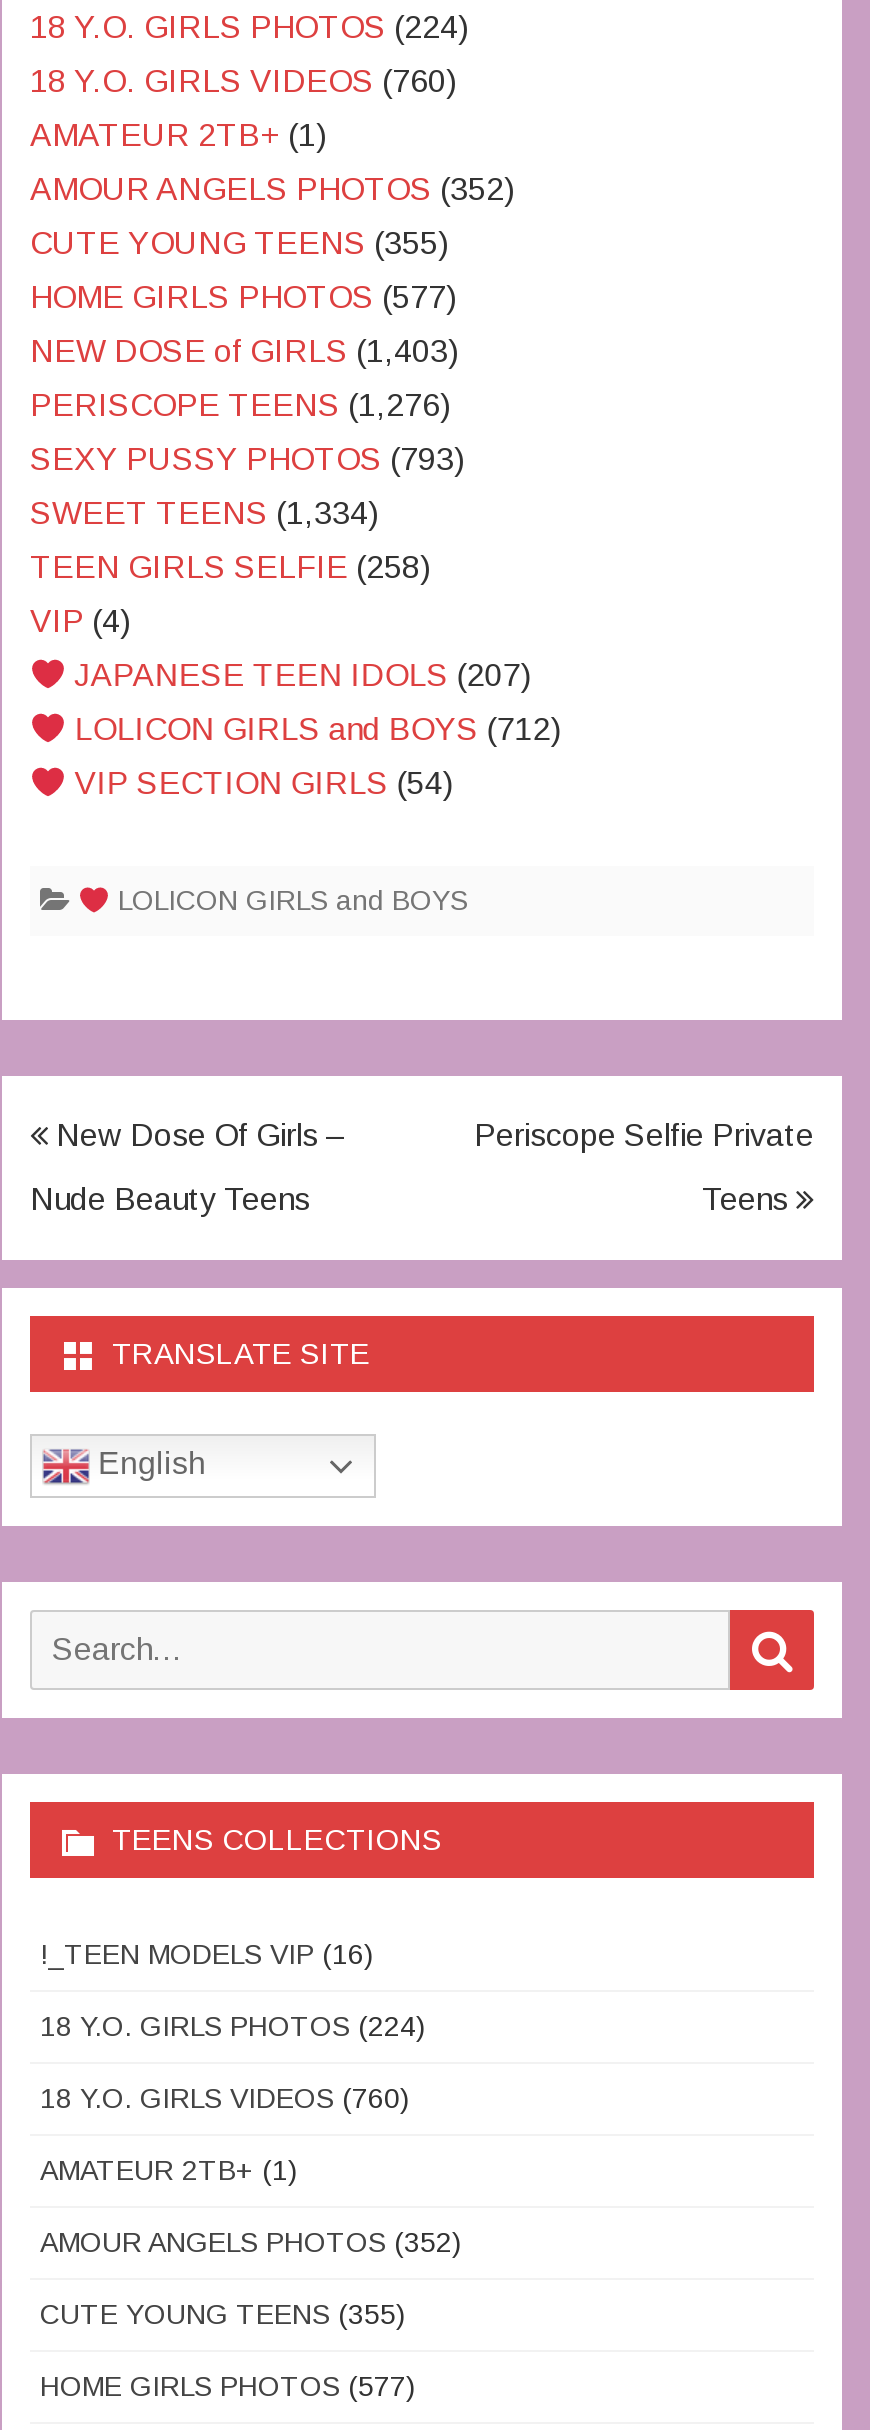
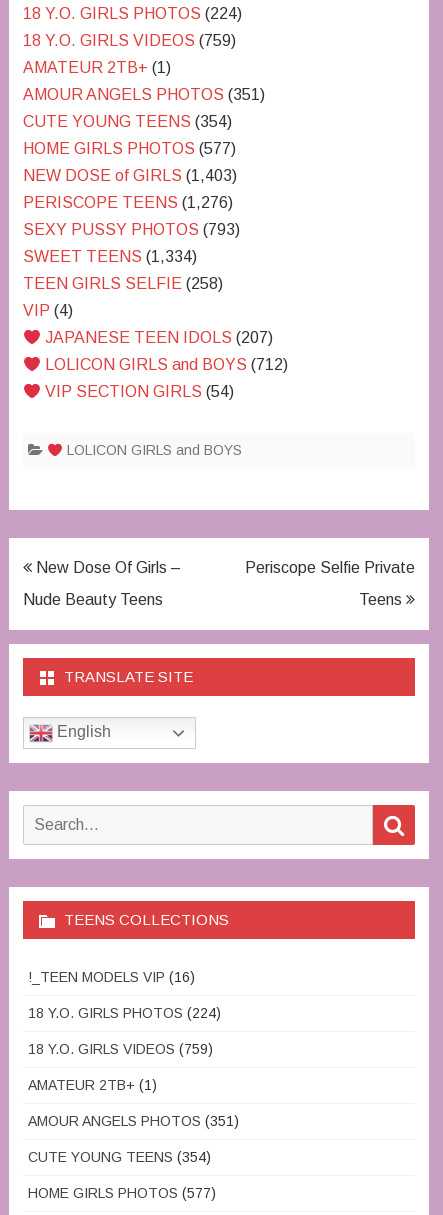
- 18 Y.O. GIRLS VIDEOS (760)
+ 18 Y.O. GIRLS VIDEOS (759)

- AMOUR ANGELS PHOTOS (352)
+ AMOUR ANGELS PHOTOS (351)

- CUTE YOUNG TEENS (355)
+ CUTE YOUNG TEENS (354)

- 18 Y.O. GIRLS VIDEOS (760)
+ 18 Y.O. GIRLS VIDEOS (759)

- AMOUR ANGELS PHOTOS (352)
+ AMOUR ANGELS PHOTOS (351)

- CUTE YOUNG TEENS (355)
+ CUTE YOUNG TEENS (354)
